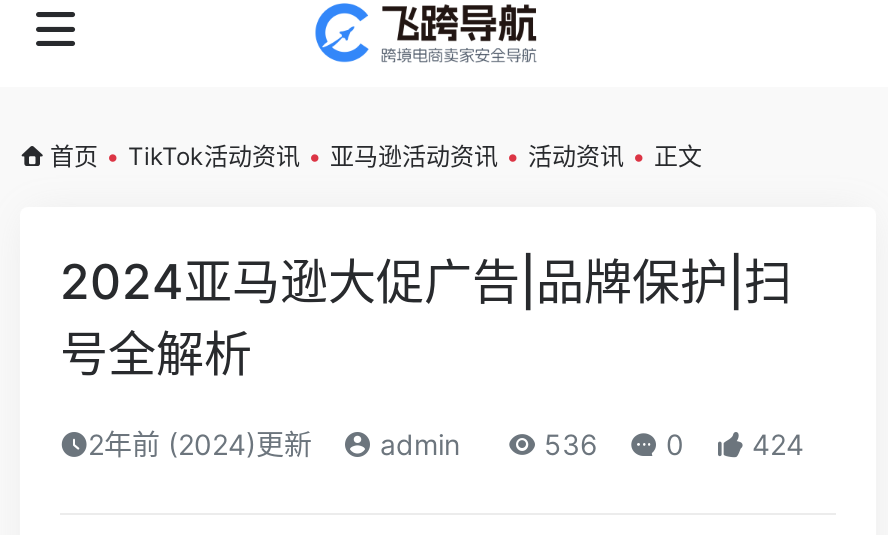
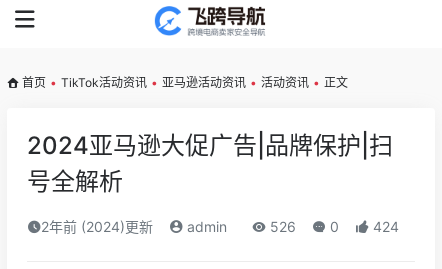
- 536 0 424
+ 526 0 424
